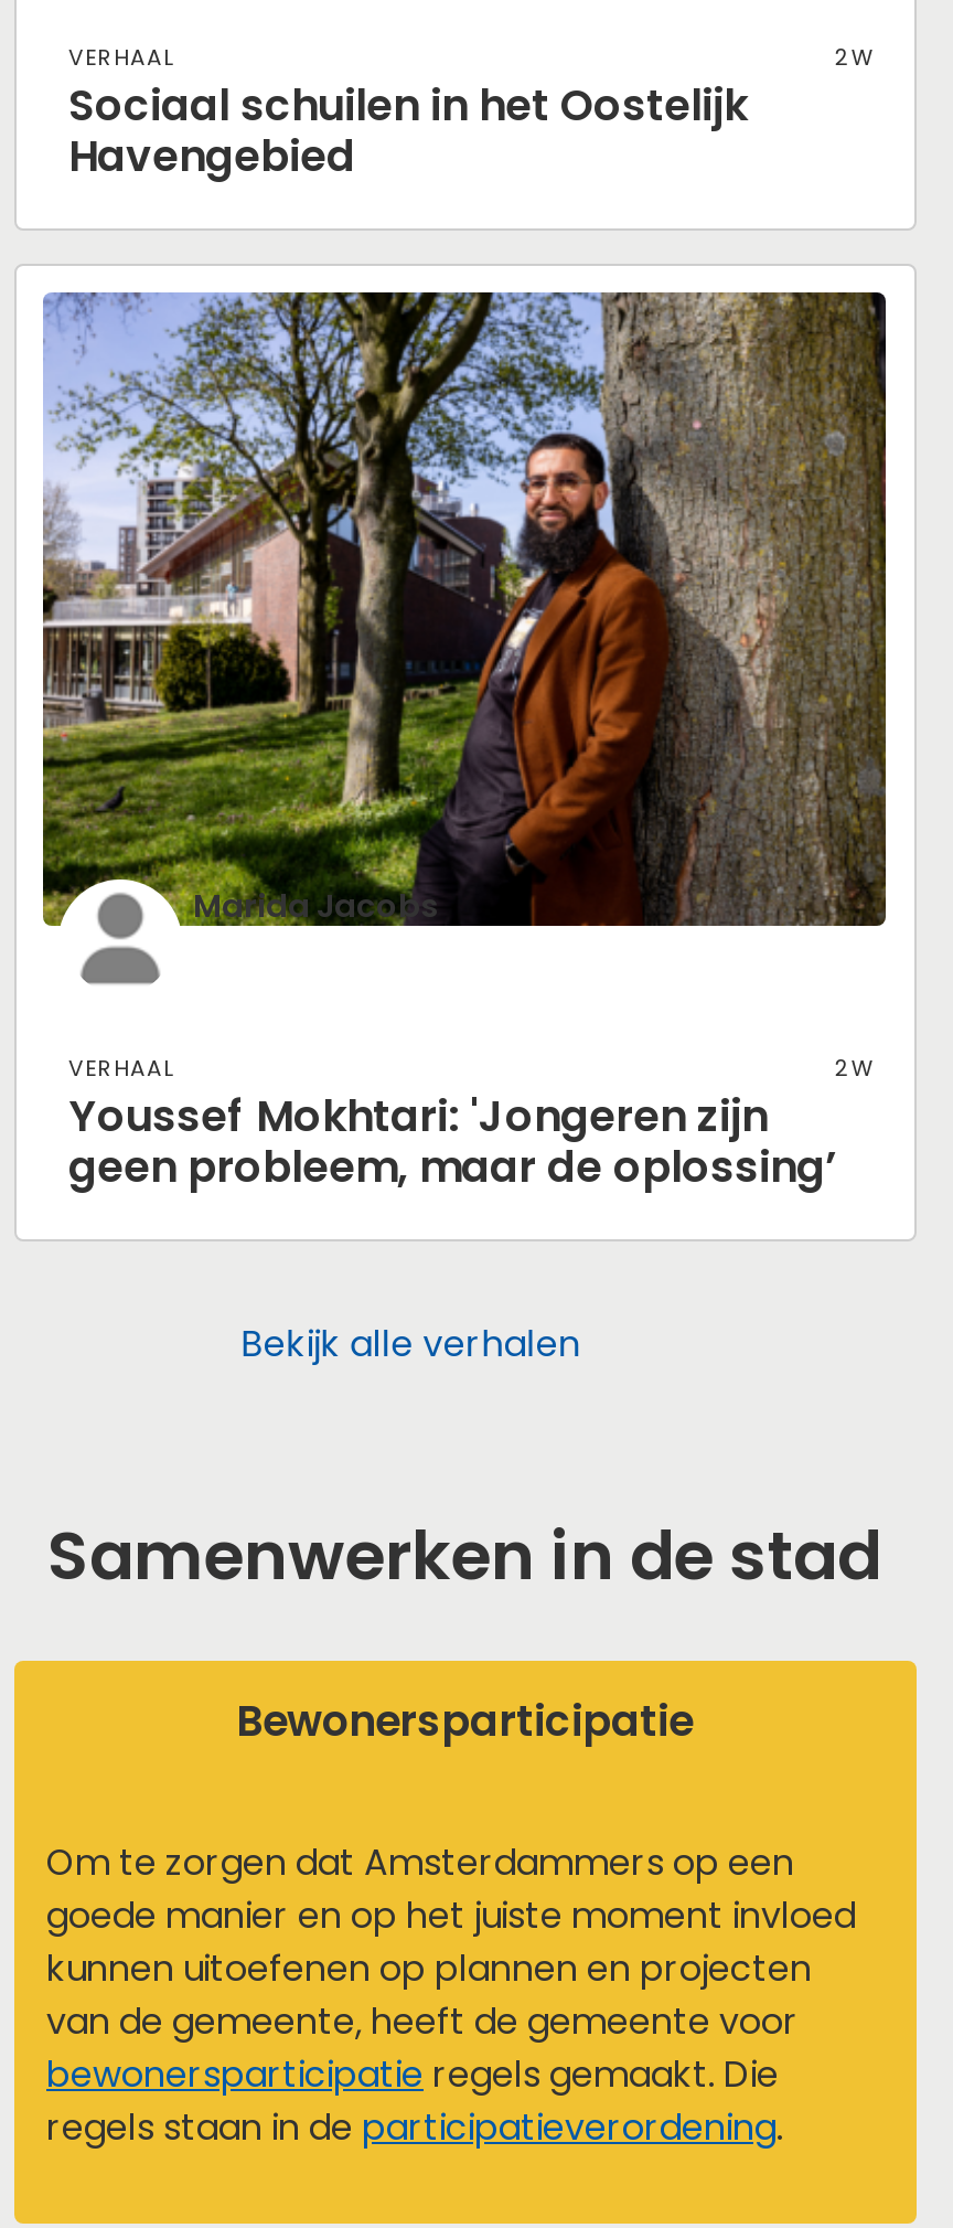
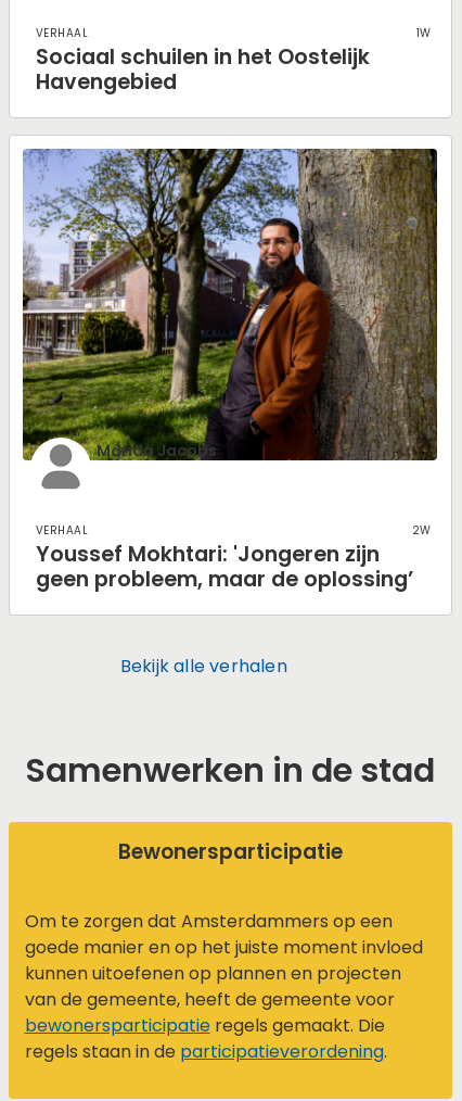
- 2w
+ 1w
